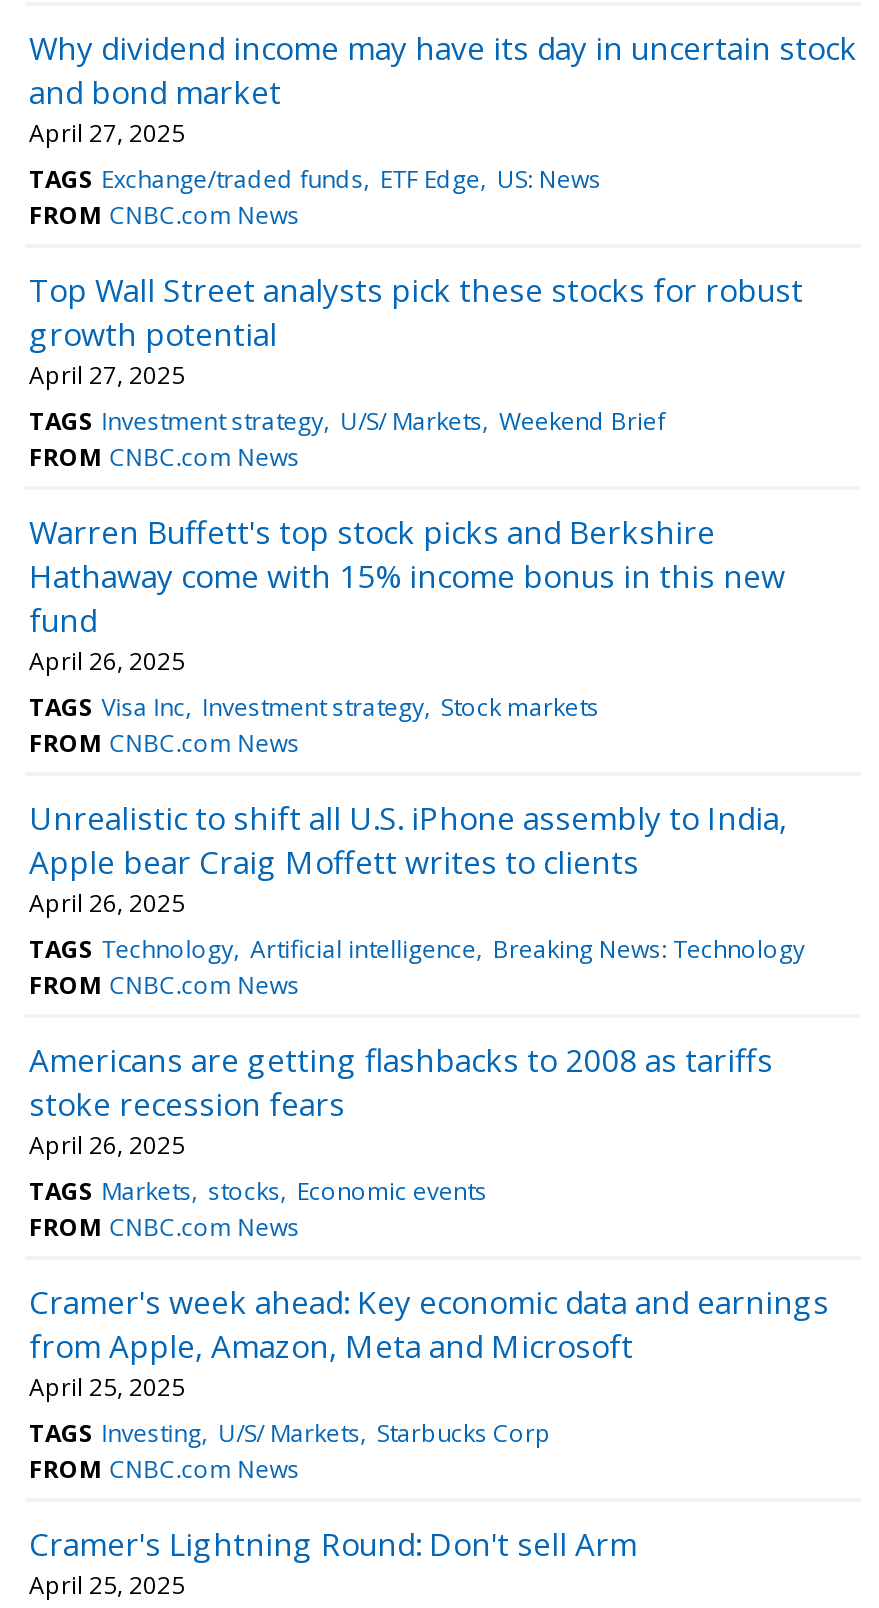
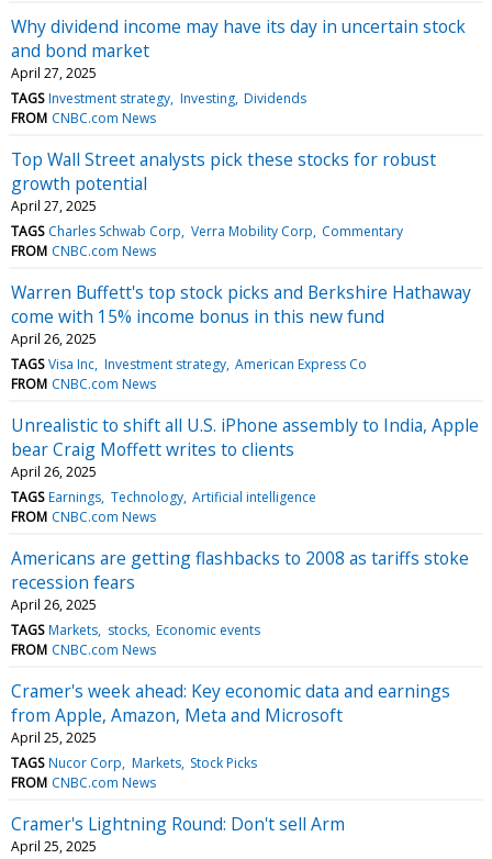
- TAGS Exchange/traded funds ETF Edge US: News
+ TAGS Investment strategy Investing Dividends

- TAGS Investment strategy U/S/ Markets Weekend Brief
+ TAGS Charles Schwab Corp Verra Mobility Corp Commentary

- TAGS Visa Inc Investment strategy Stock markets
+ TAGS Visa Inc Investment strategy American Express Co

- TAGS Technology Artificial intelligence Breaking News: Technology
+ TAGS Earnings Technology Artificial intelligence

- TAGS Investing U/S/ Markets Starbucks Corp
+ TAGS Nucor Corp Markets Stock Picks
